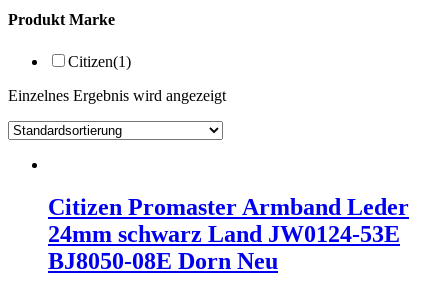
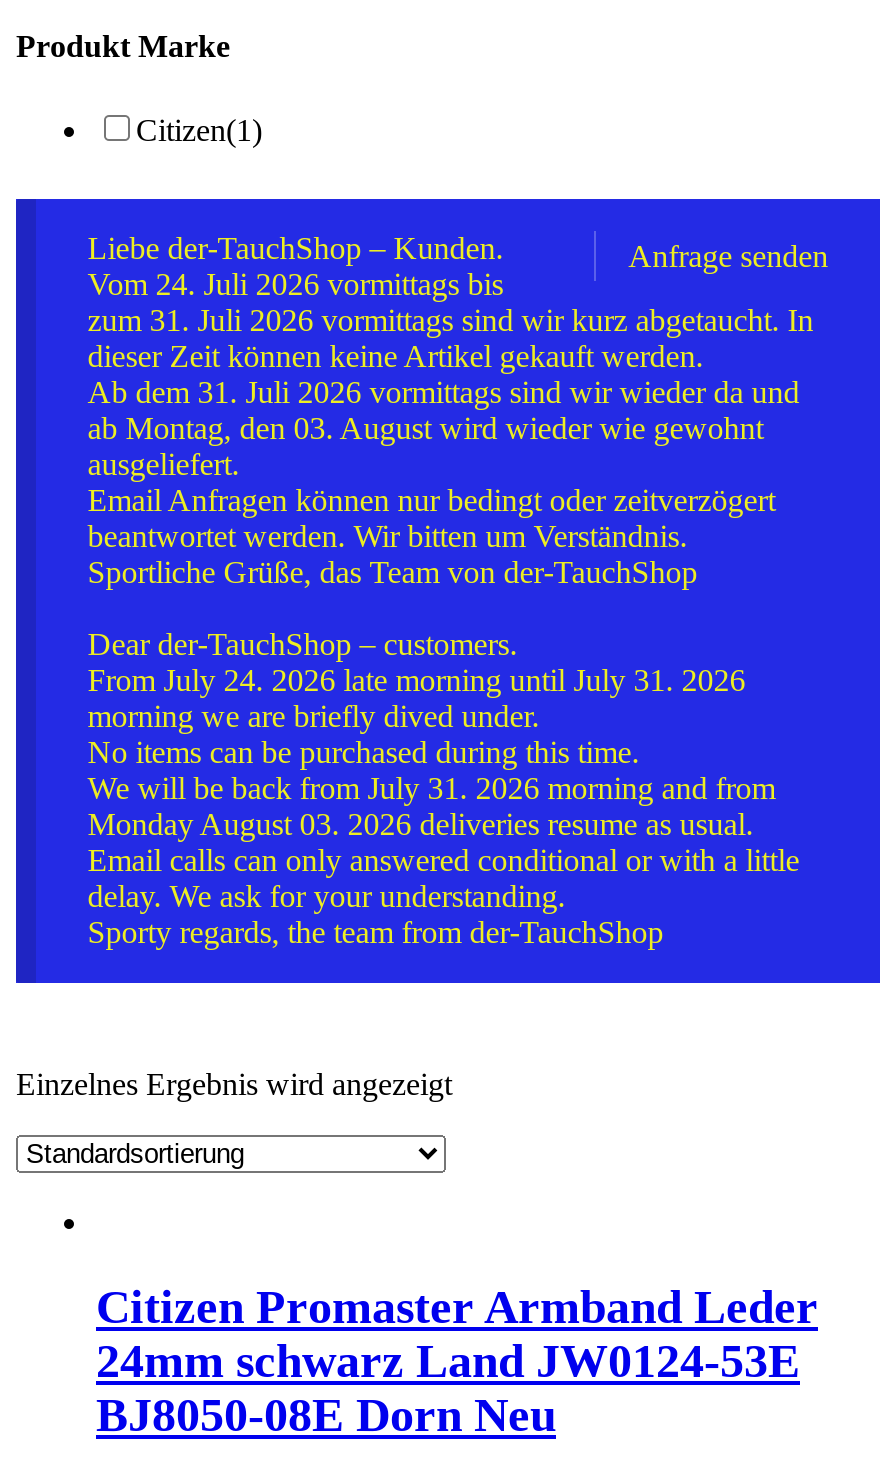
+ [image]
+ Anfrage senden
+ Liebe der-TauchShop – Kunden.
+ Vom 24. Juli 2026 vormittags bis
+ zum 31. Juli 2026 vormittags sind wir kurz abgetaucht. In
+ dieser Zeit können keine Artikel gekauft werden.
+ Ab dem 31. Juli 2026 vormittags sind wir wieder da und
+ ab Montag, den 03. August wird wieder wie gewohnt
+ ausgeliefert.
+ Email Anfragen können nur bedingt oder zeitverzögert
+ beantwortet werden. Wir bitten um Verständnis.
+ Sportliche Grüße, das Team von der-TauchShop
+ Dear der-TauchShop – customers.
+ From July 24. 2026 late morning until July 31. 2026
+ morning we are briefly dived under.
+ No items can be purchased during this time.
+ We will be back from July 31. 2026 morning and from
+ Monday August 03. 2026 deliveries resume as usual.
+ Email calls can only answered conditional or with a little
+ delay. We ask for your understanding.
+ Sporty regards, the team from der-TauchShop
